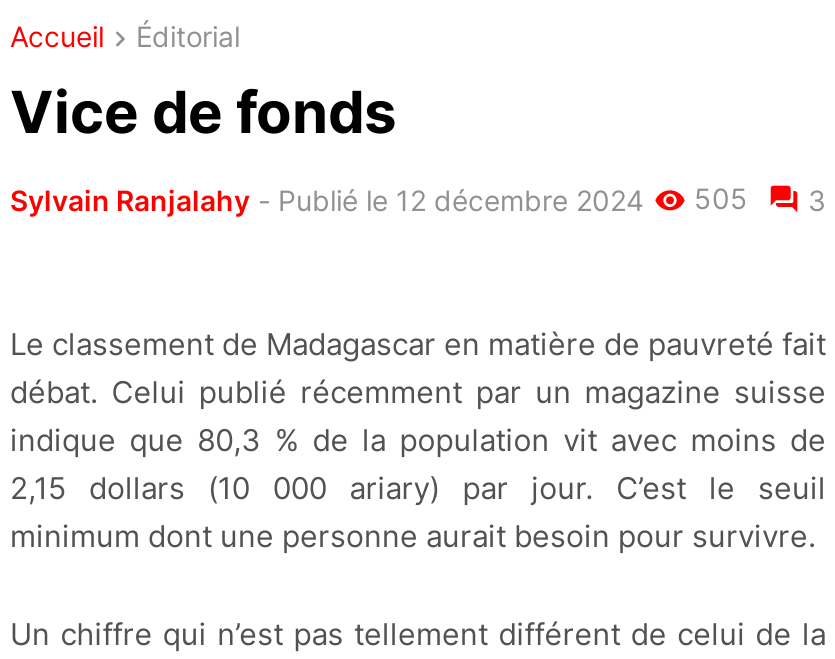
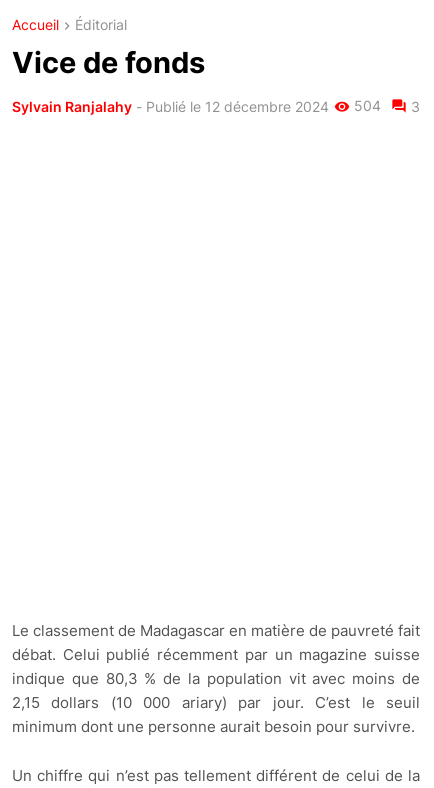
- Sylvain Ranjalahy - Publié le 12 décembre 2024 505 3
+ Sylvain Ranjalahy - Publié le 12 décembre 2024 504 3
